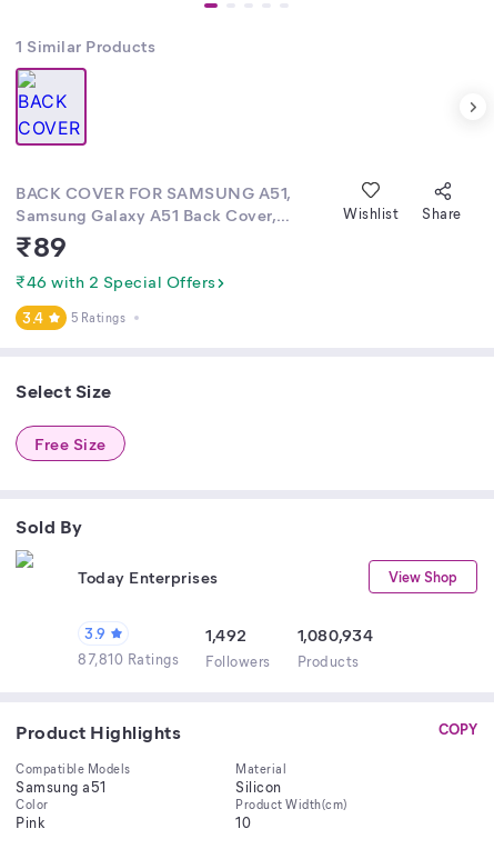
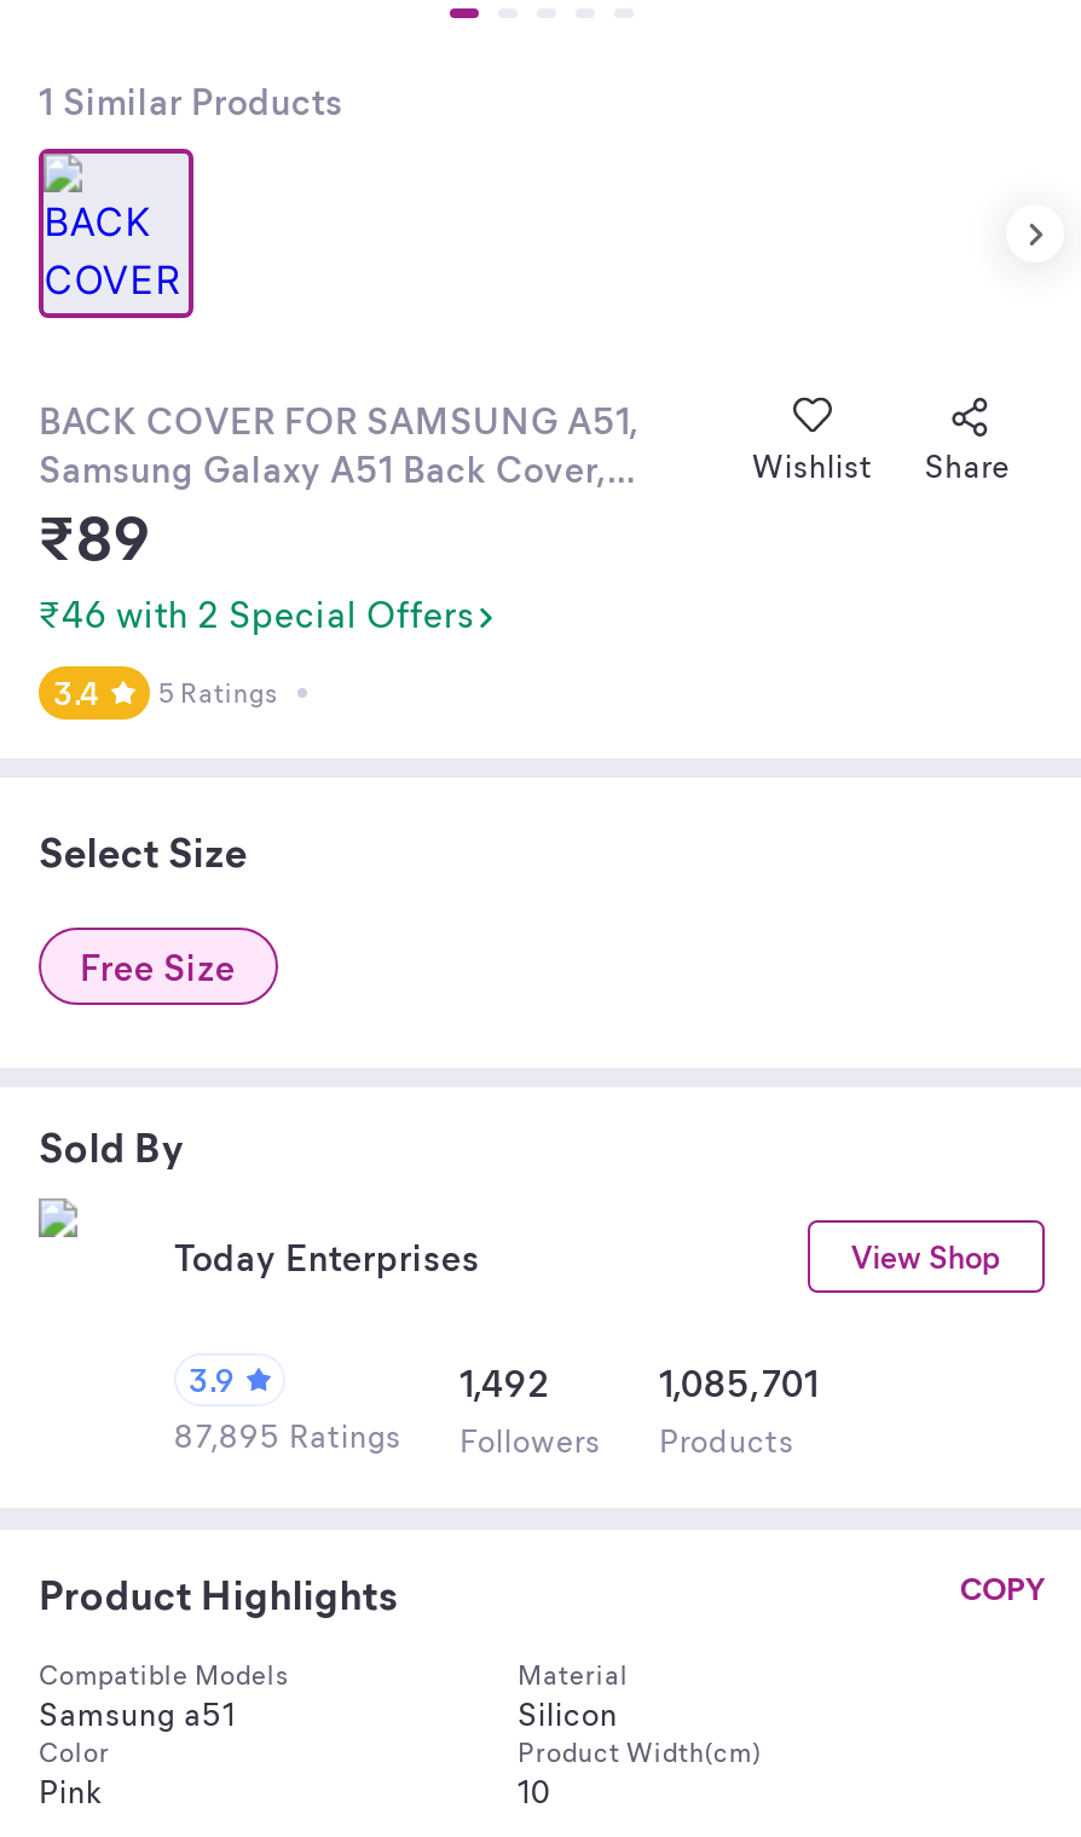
- 1,080,934
+ 1,085,701

- 87,810 Ratings Followers Products
+ 87,895 Ratings Followers Products
